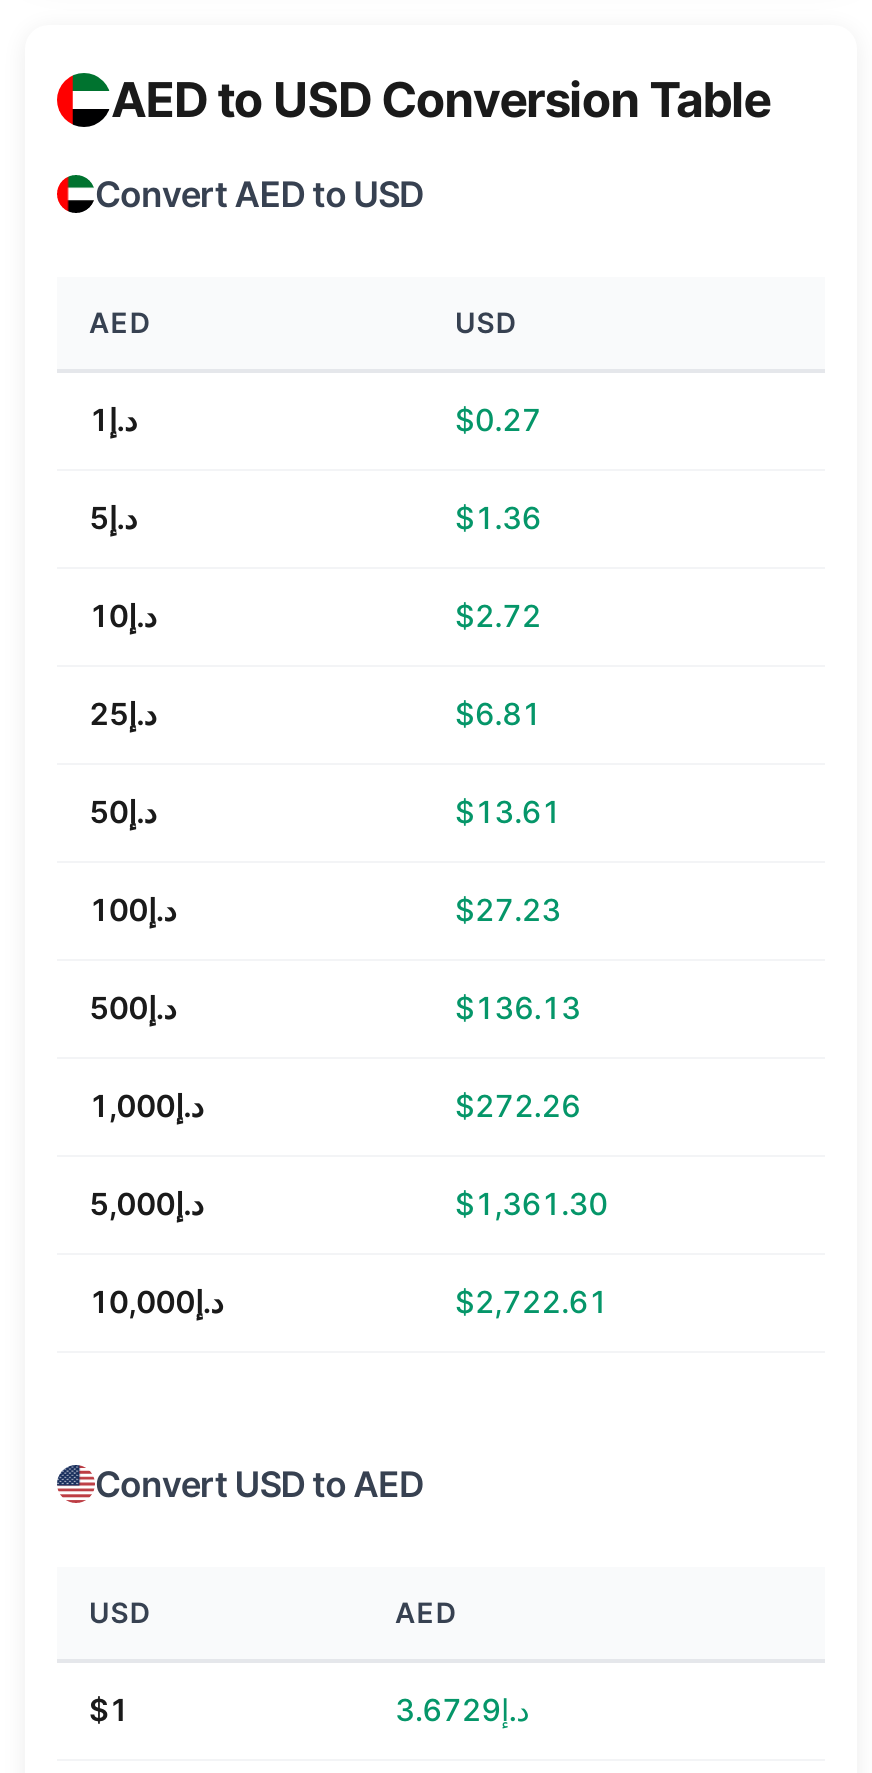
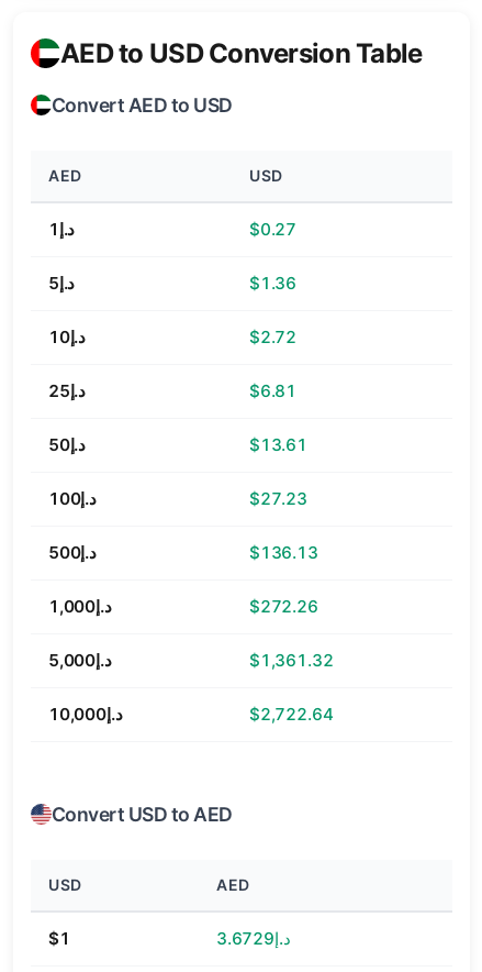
- $1,361.30
+ $1,361.32

- $2,722.61
+ $2,722.64
